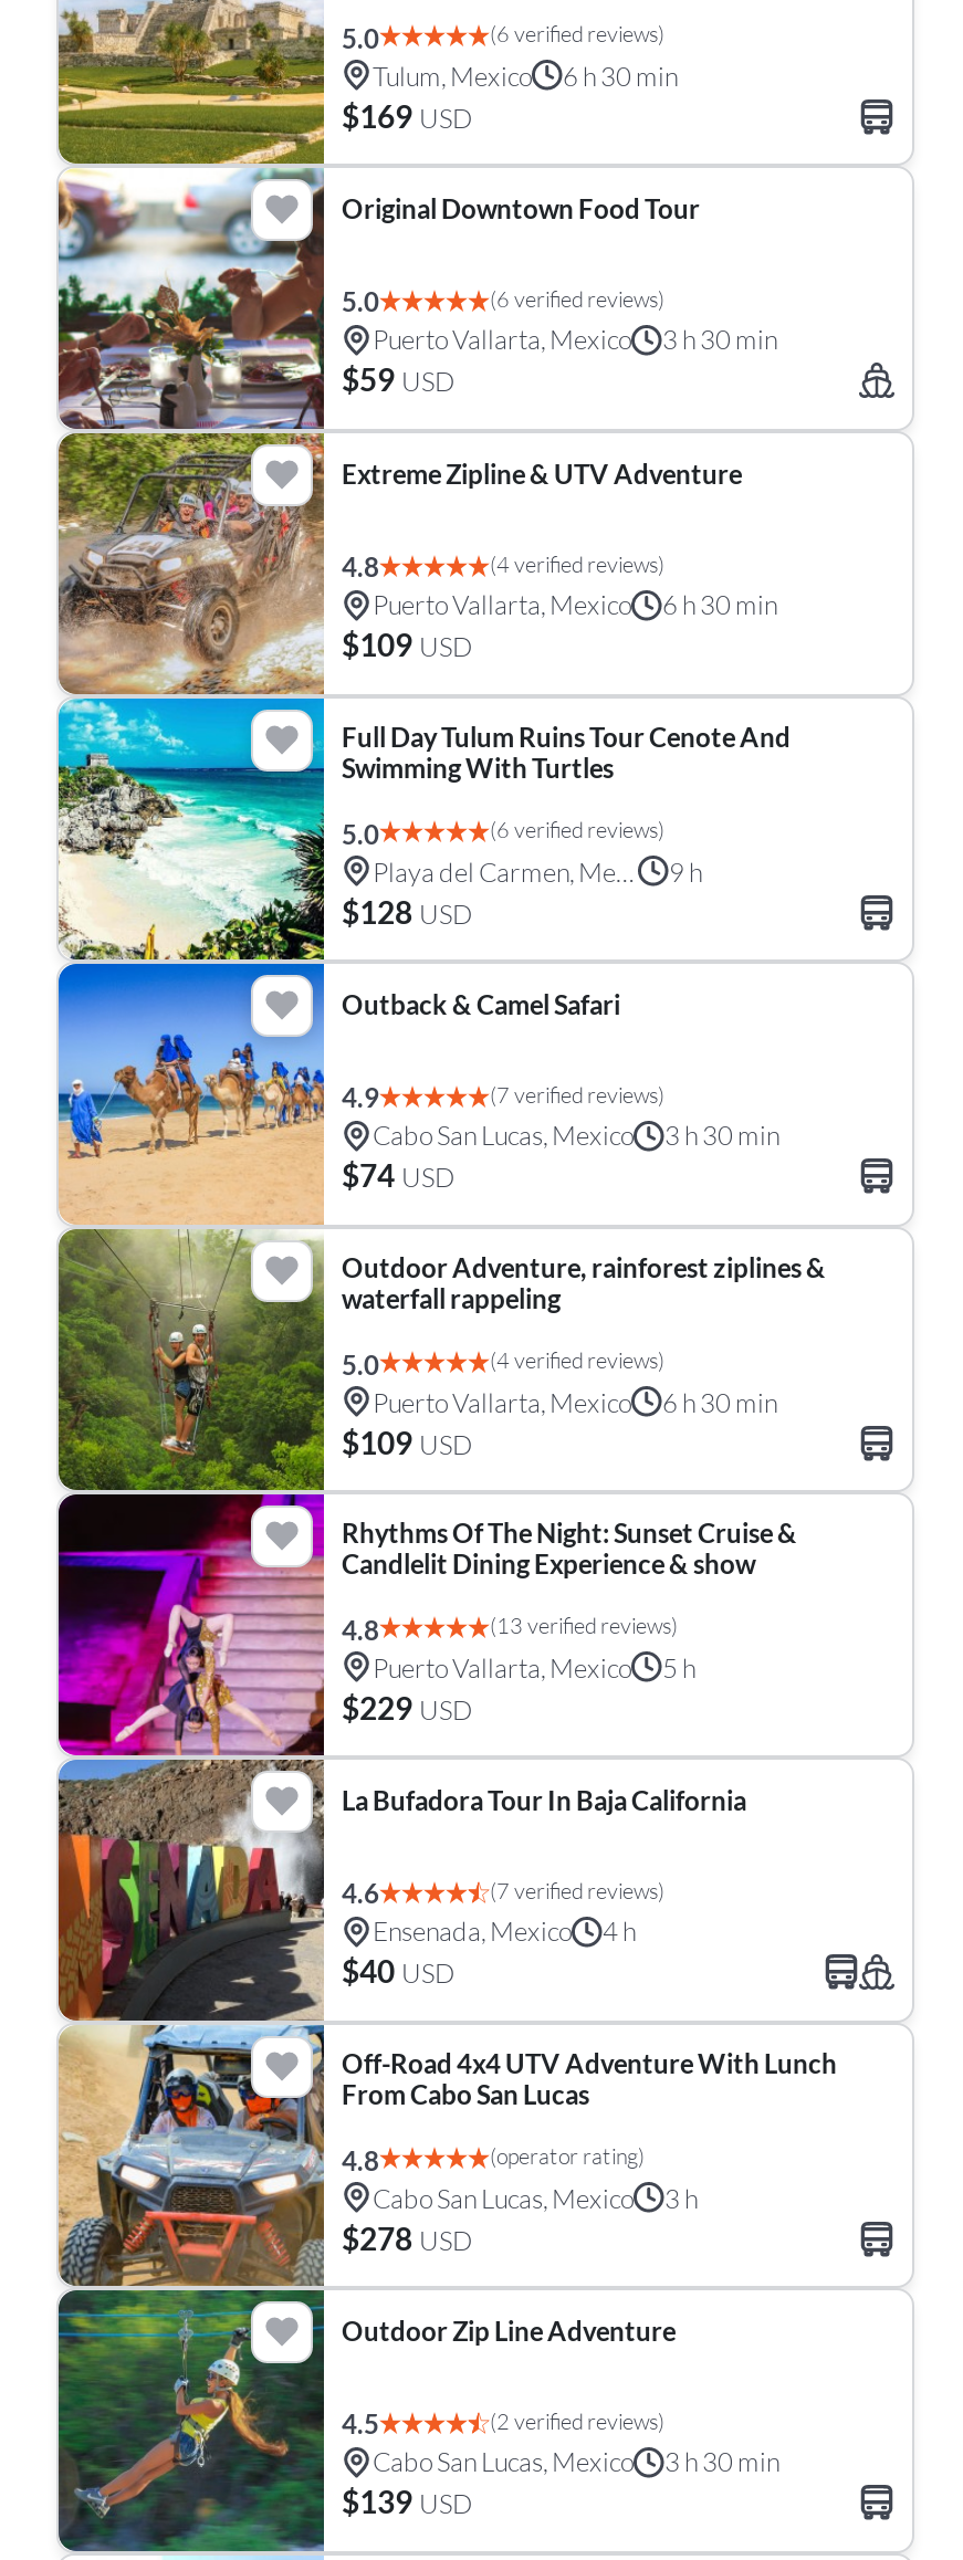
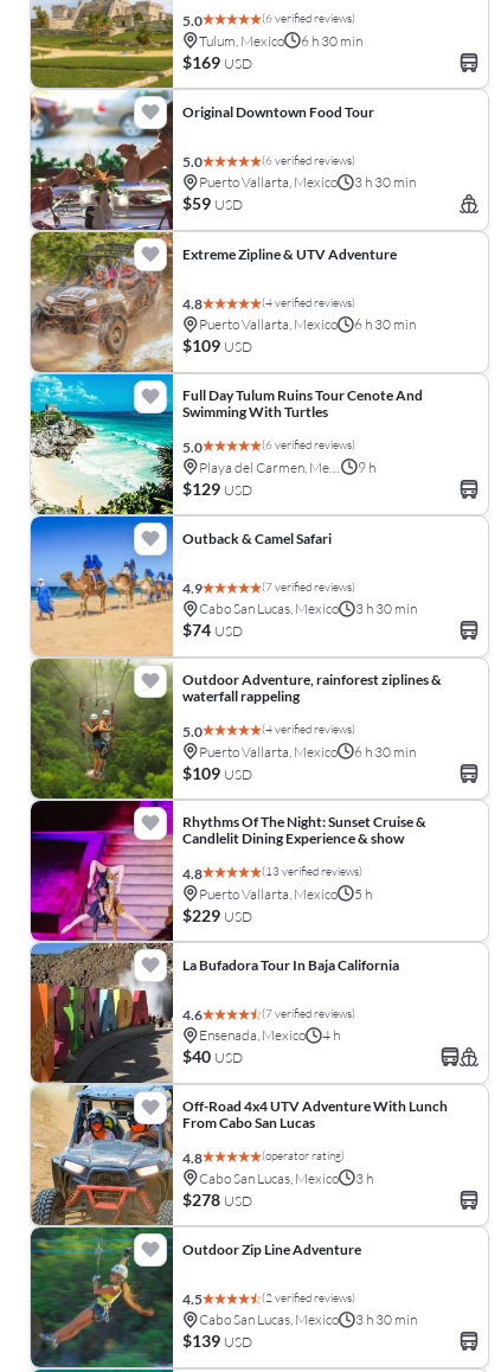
- $128 USD
+ $129 USD
